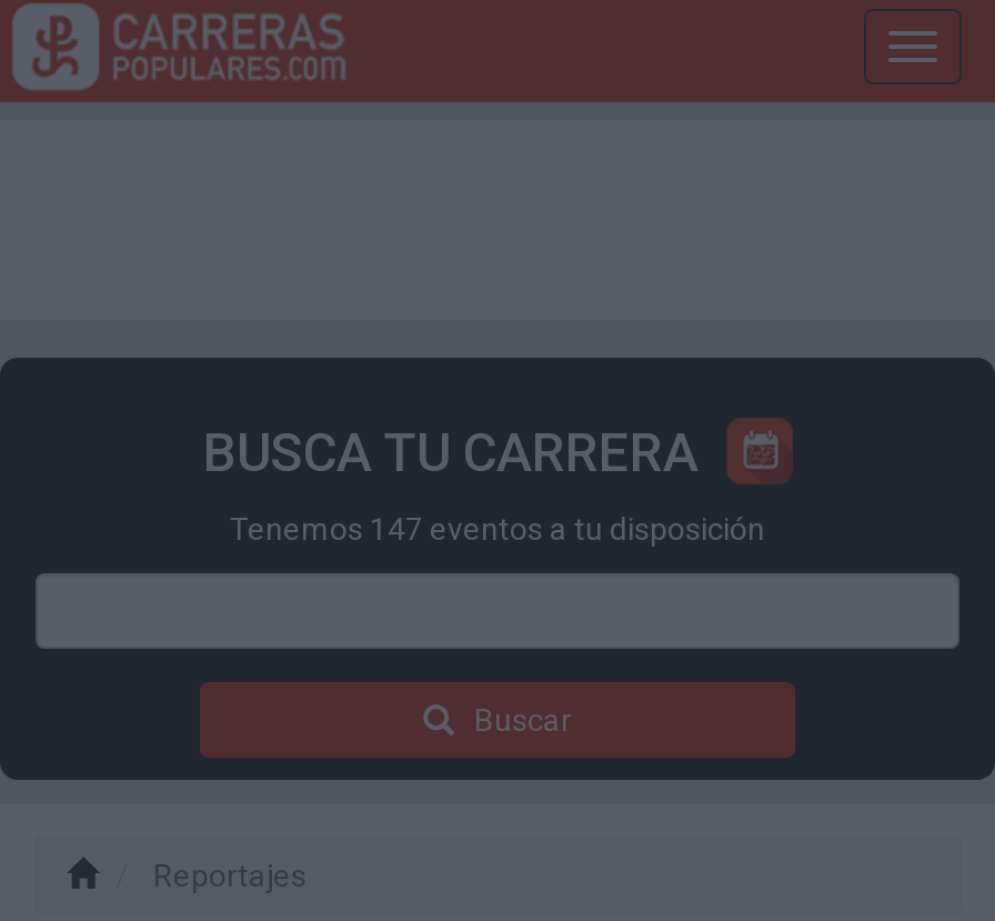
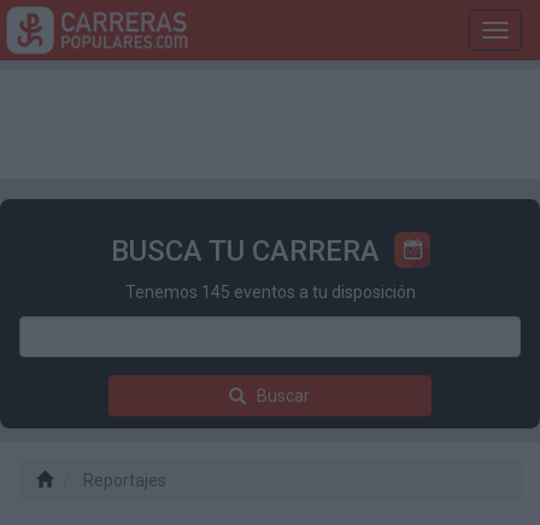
- Tenemos 147 eventos a tu disposición
+ Tenemos 145 eventos a tu disposición
